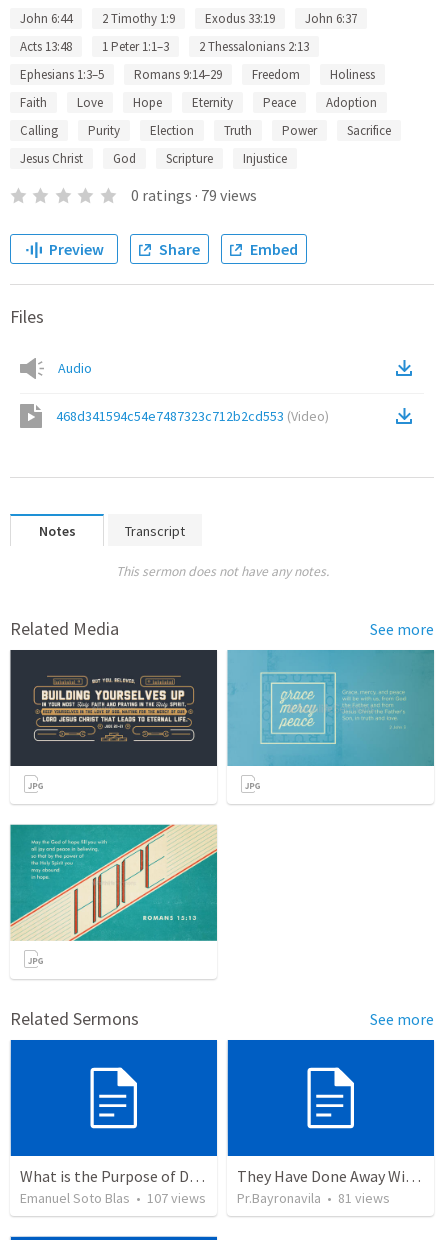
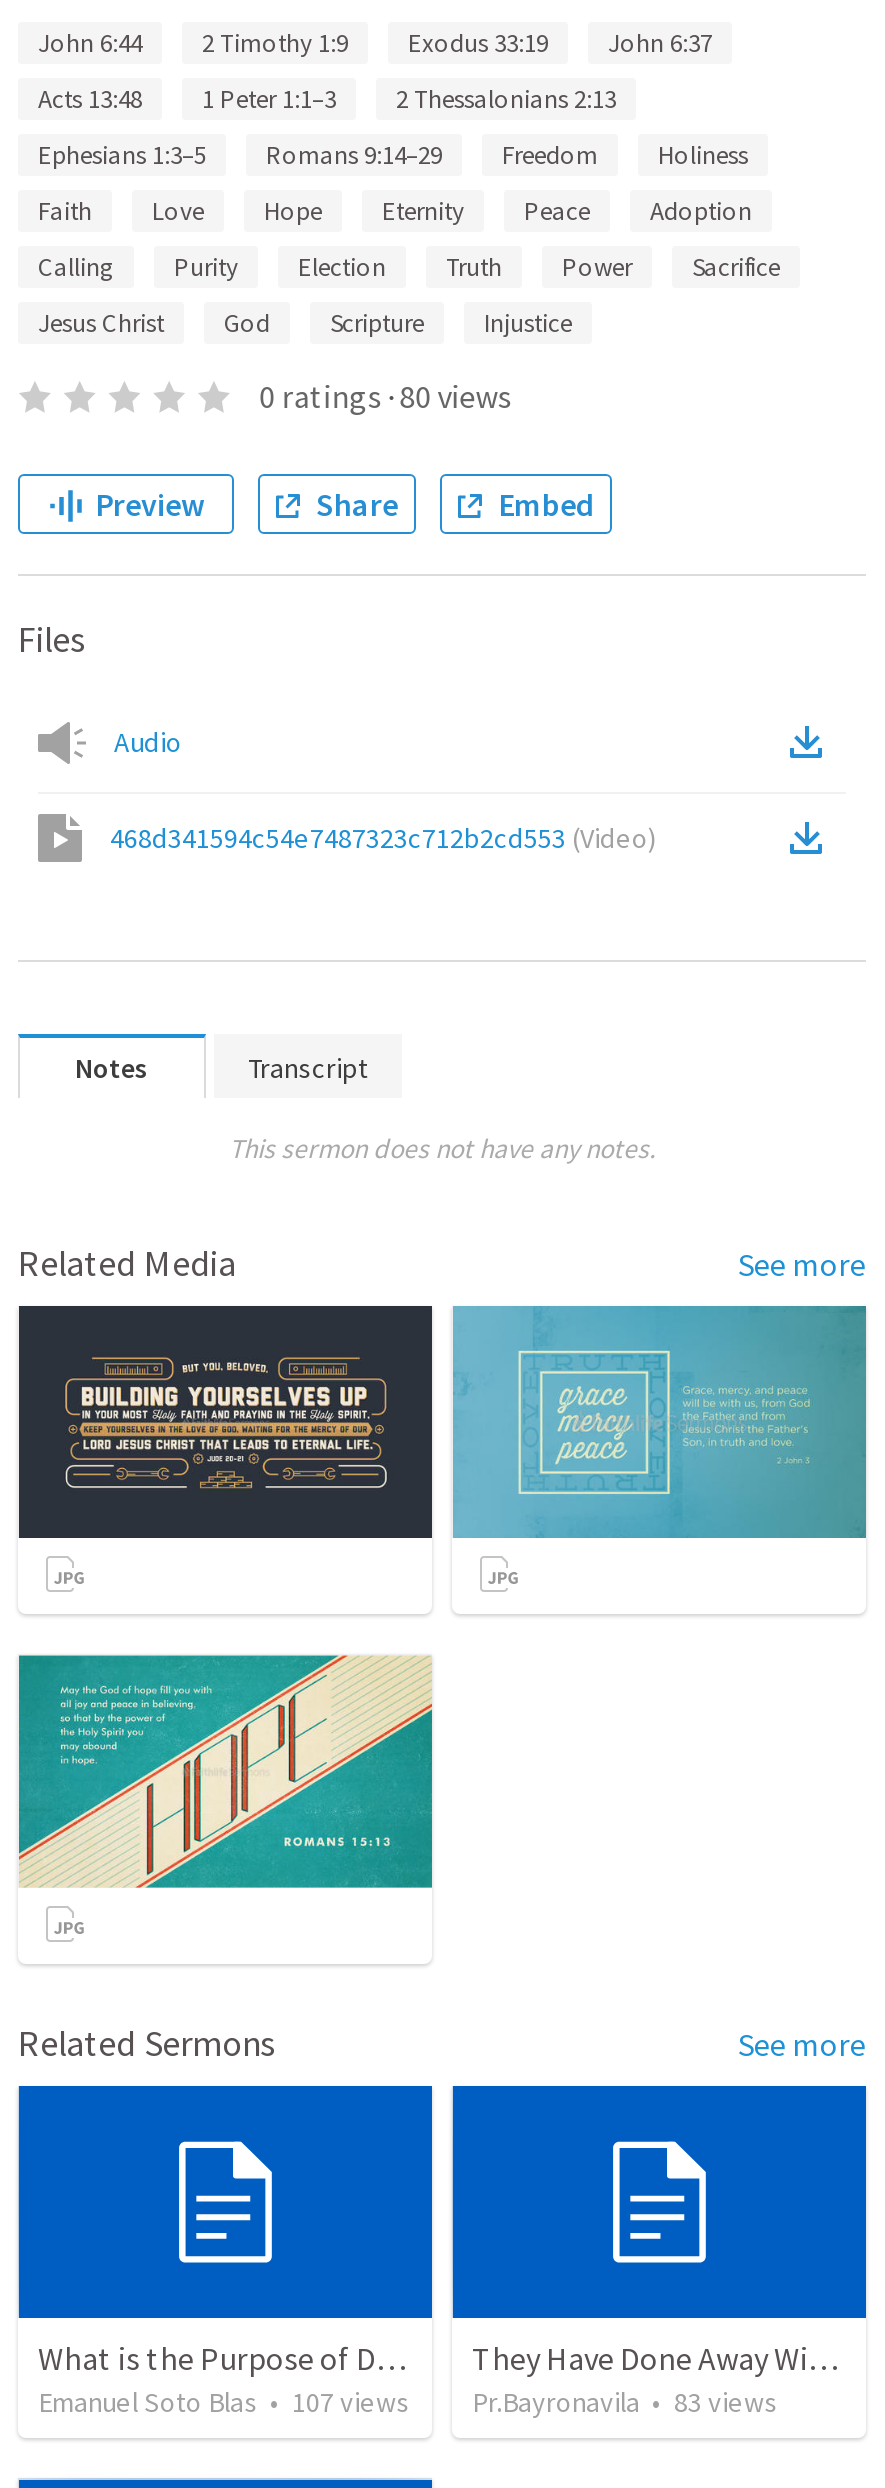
- 0 ratings · 79 views
+ 0 ratings · 80 views

- Pr.Bayronavila • 81 views
+ Pr.Bayronavila • 83 views
